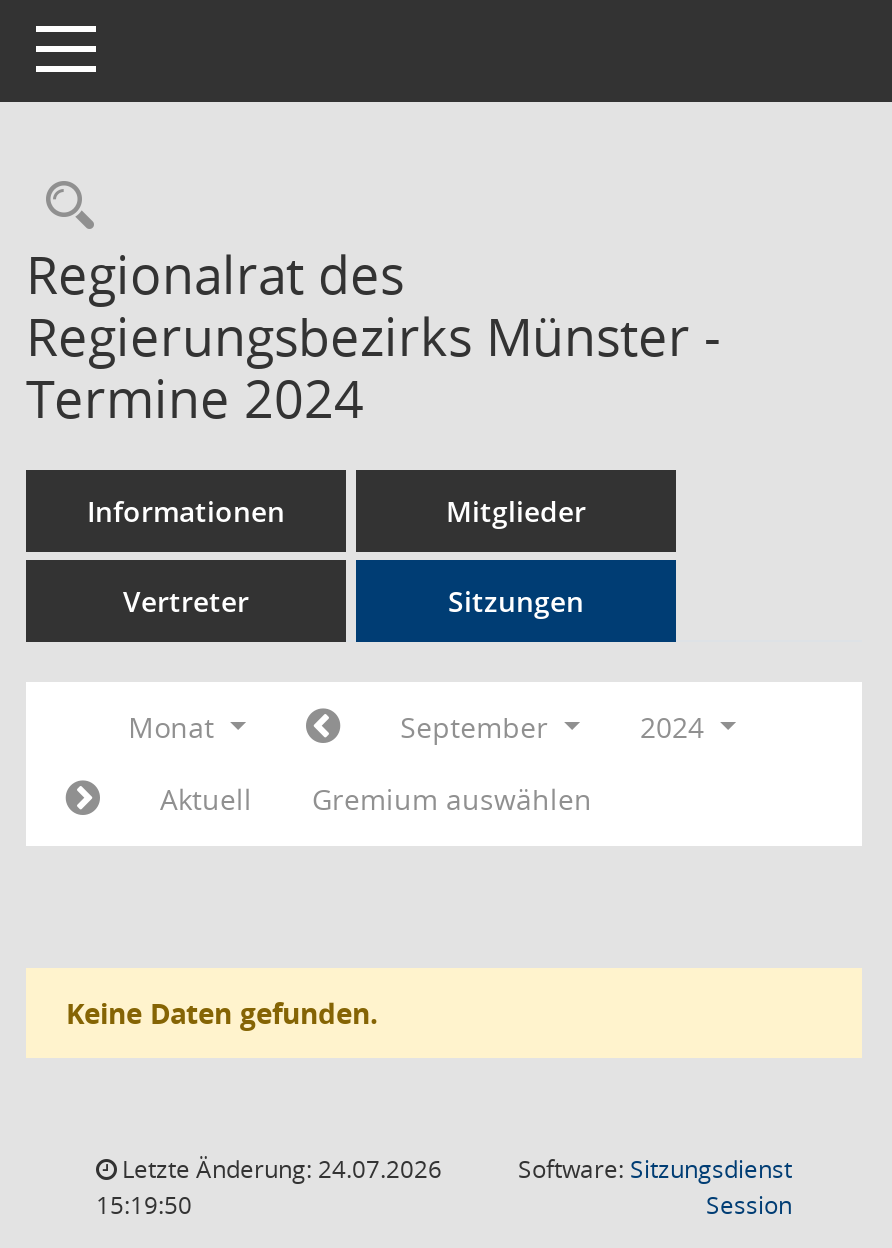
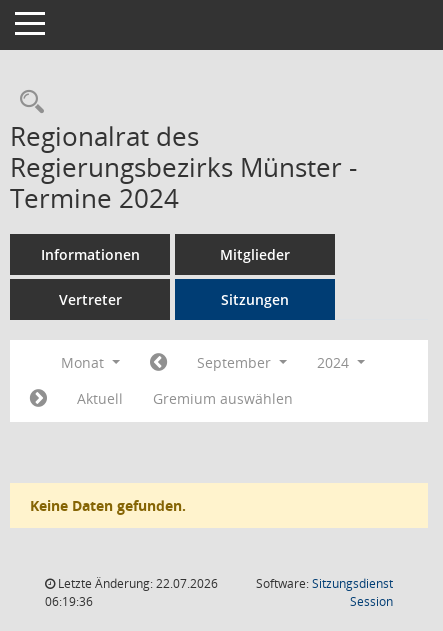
- Letzte Änderung: 24.07.2026
+ Letzte Änderung: 22.07.2026

- 15:19:50
+ 06:19:36
